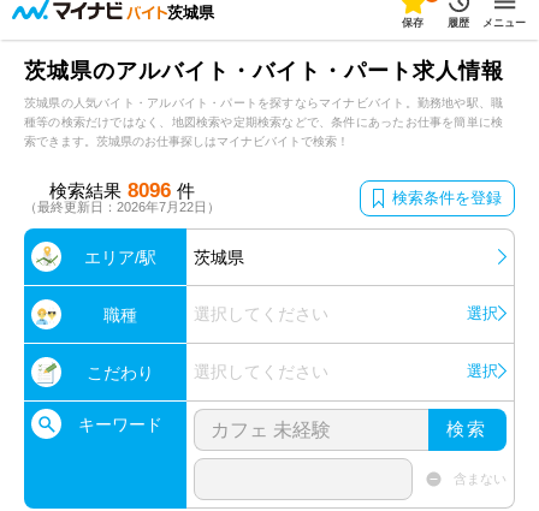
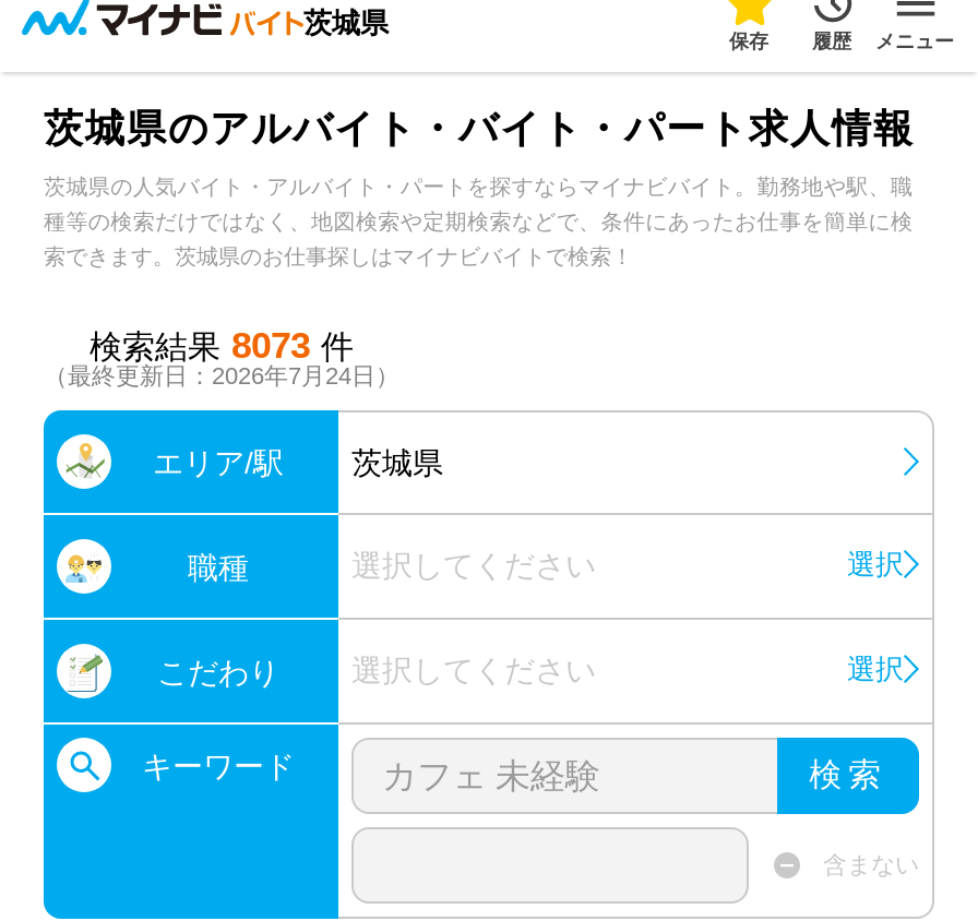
- 検索結果 8096 件
- （最終更新日：2026年7月22日）
- 検索条件を登録
+ 検索結果 8073 件
+ （最終更新日：2026年7月24日）
